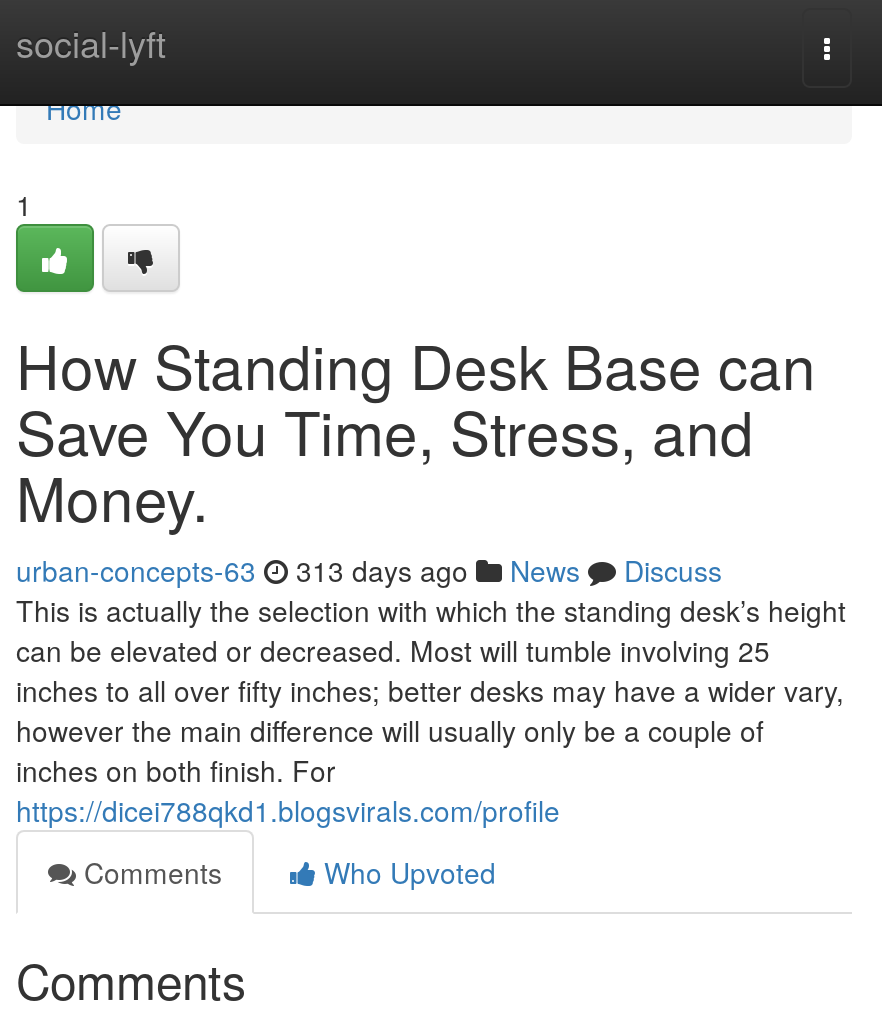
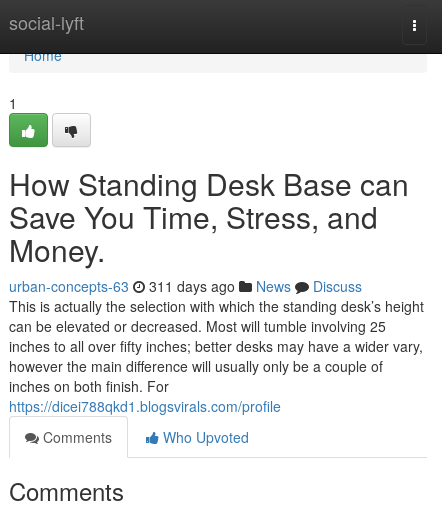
- urban-concepts-63 313 days ago News Discuss
+ urban-concepts-63 311 days ago News Discuss
